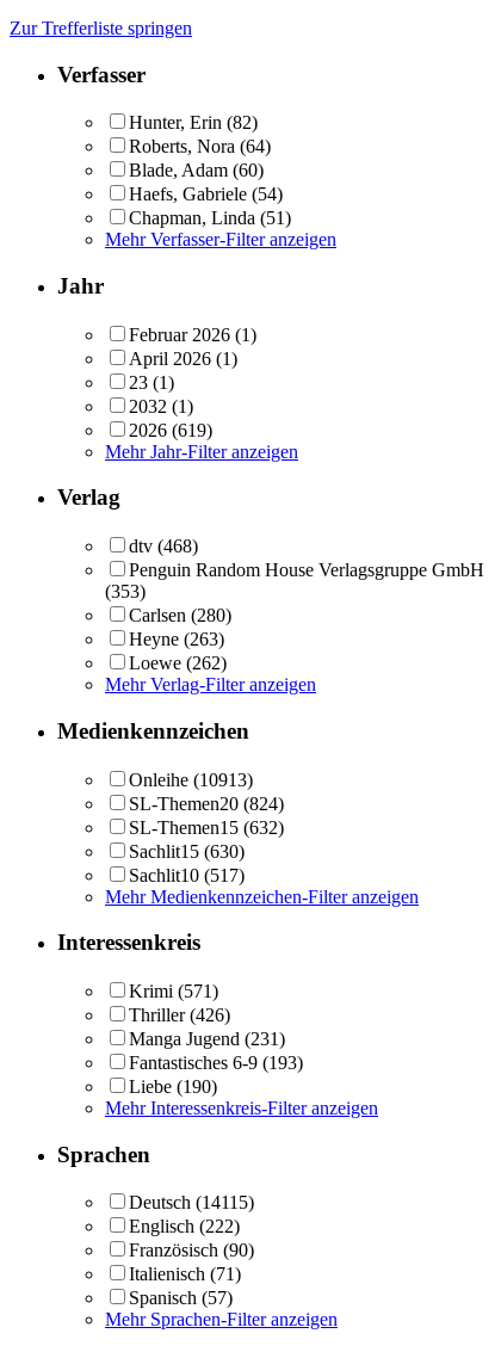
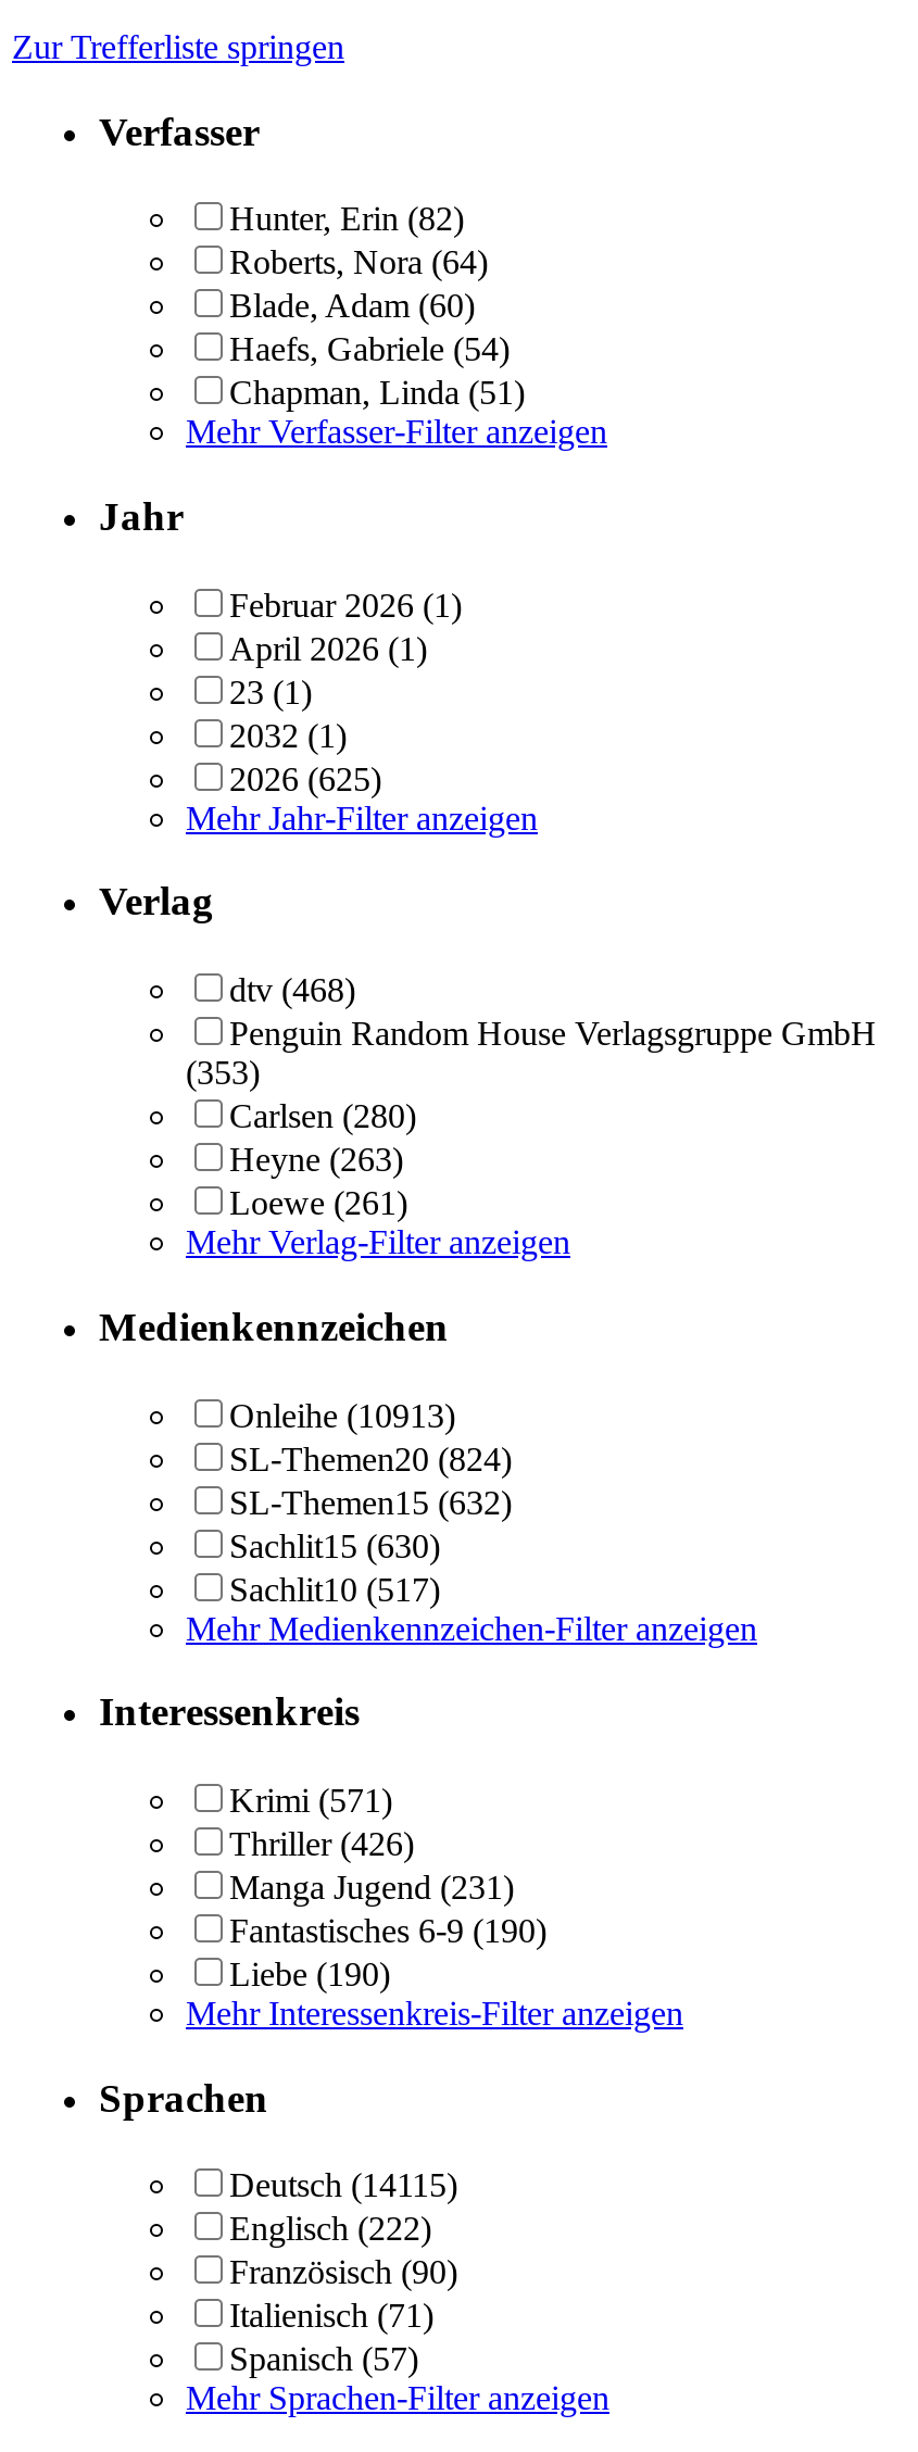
- 2026 (619)
+ 2026 (625)

- Loewe (262)
+ Loewe (261)

- Fantastisches 6-9 (193)
+ Fantastisches 6-9 (190)
